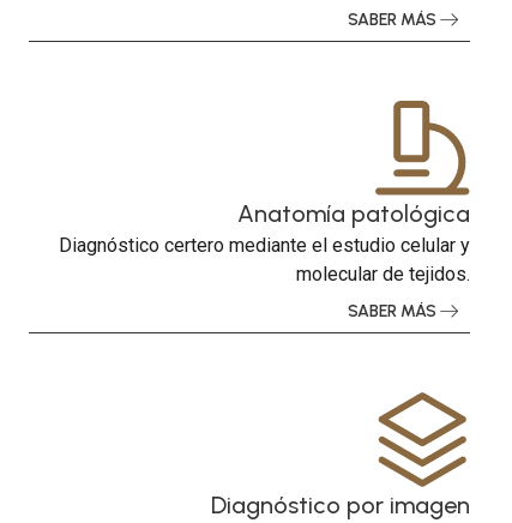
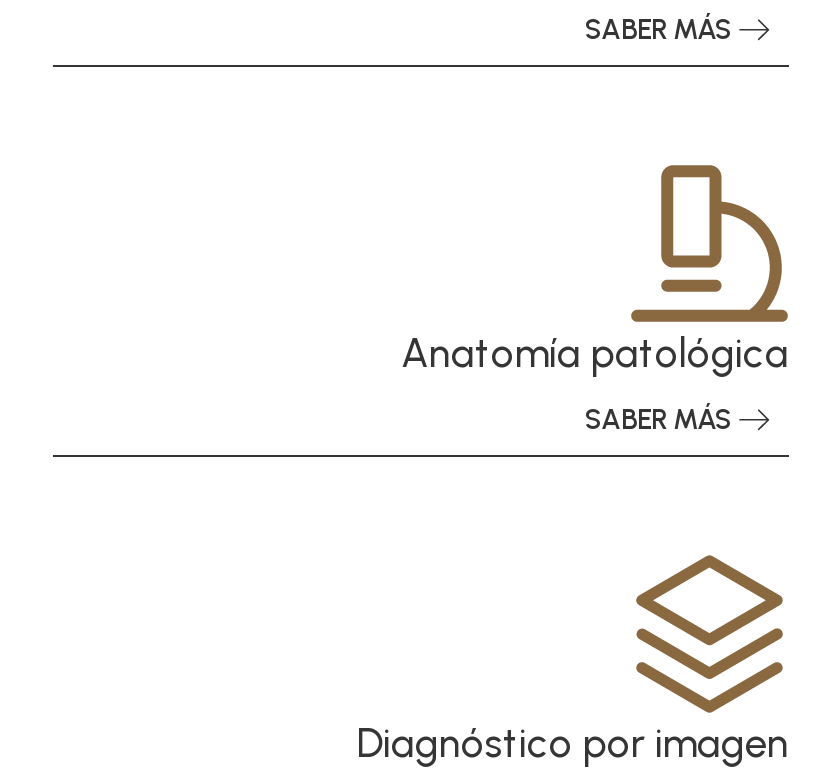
- Diagnóstico certero mediante el estudio celular y
- molecular de tejidos.
